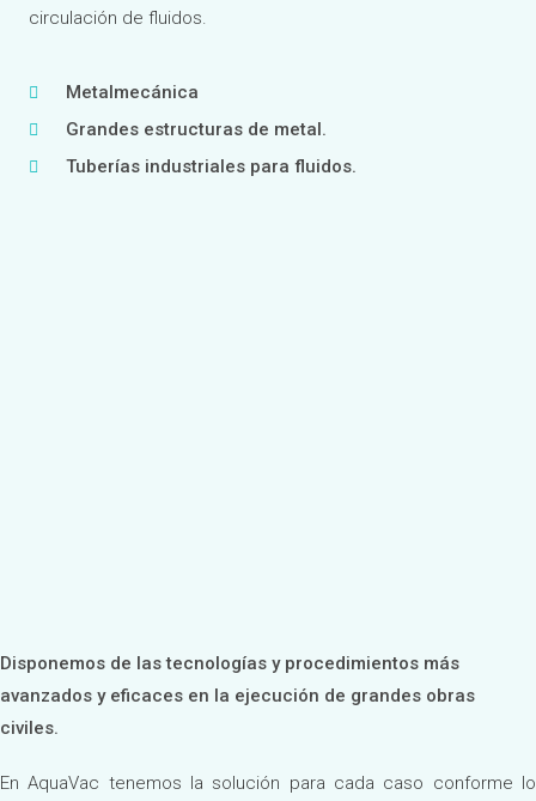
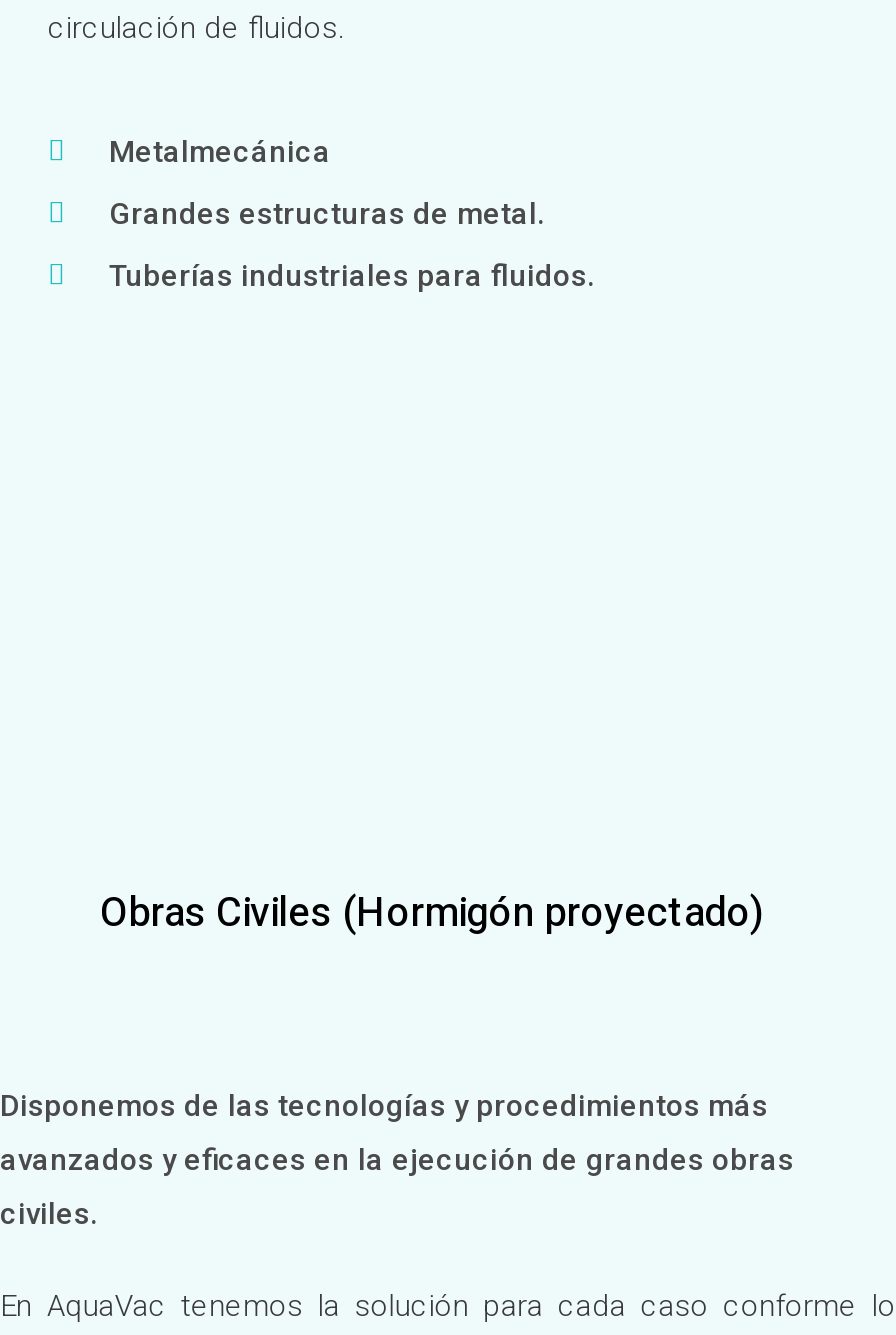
+ Obras Civiles (Hormigón proyectado)
